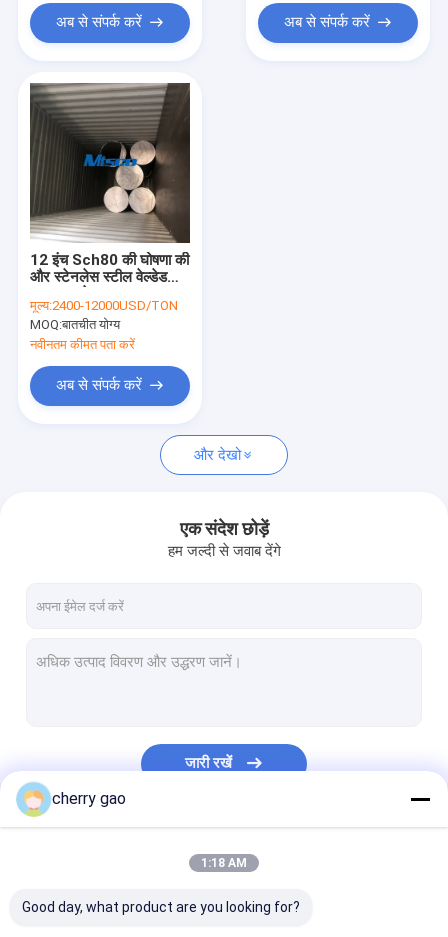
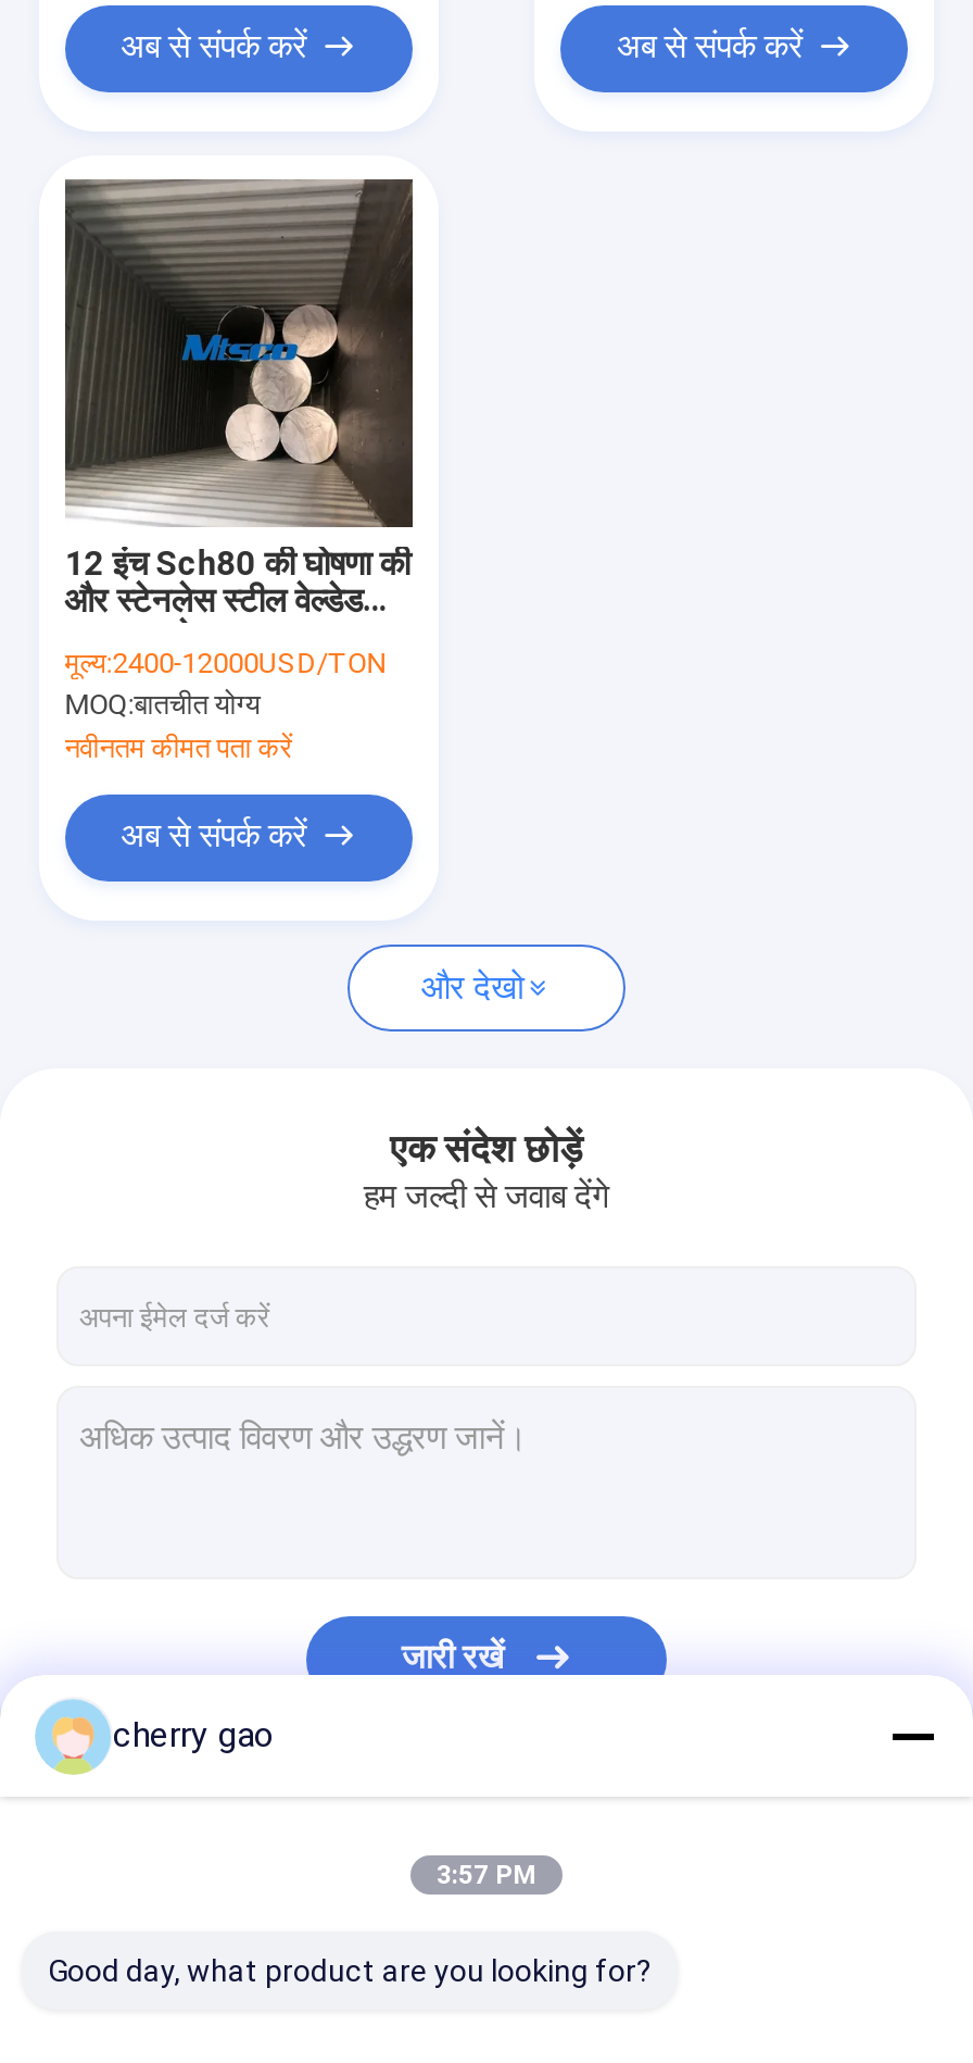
- 1:18 AM
+ 3:57 PM
